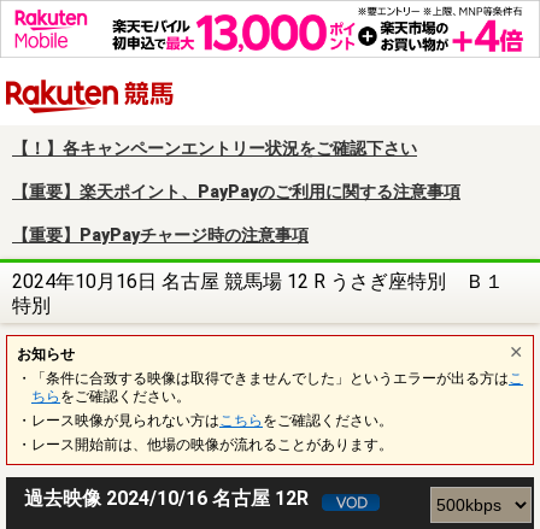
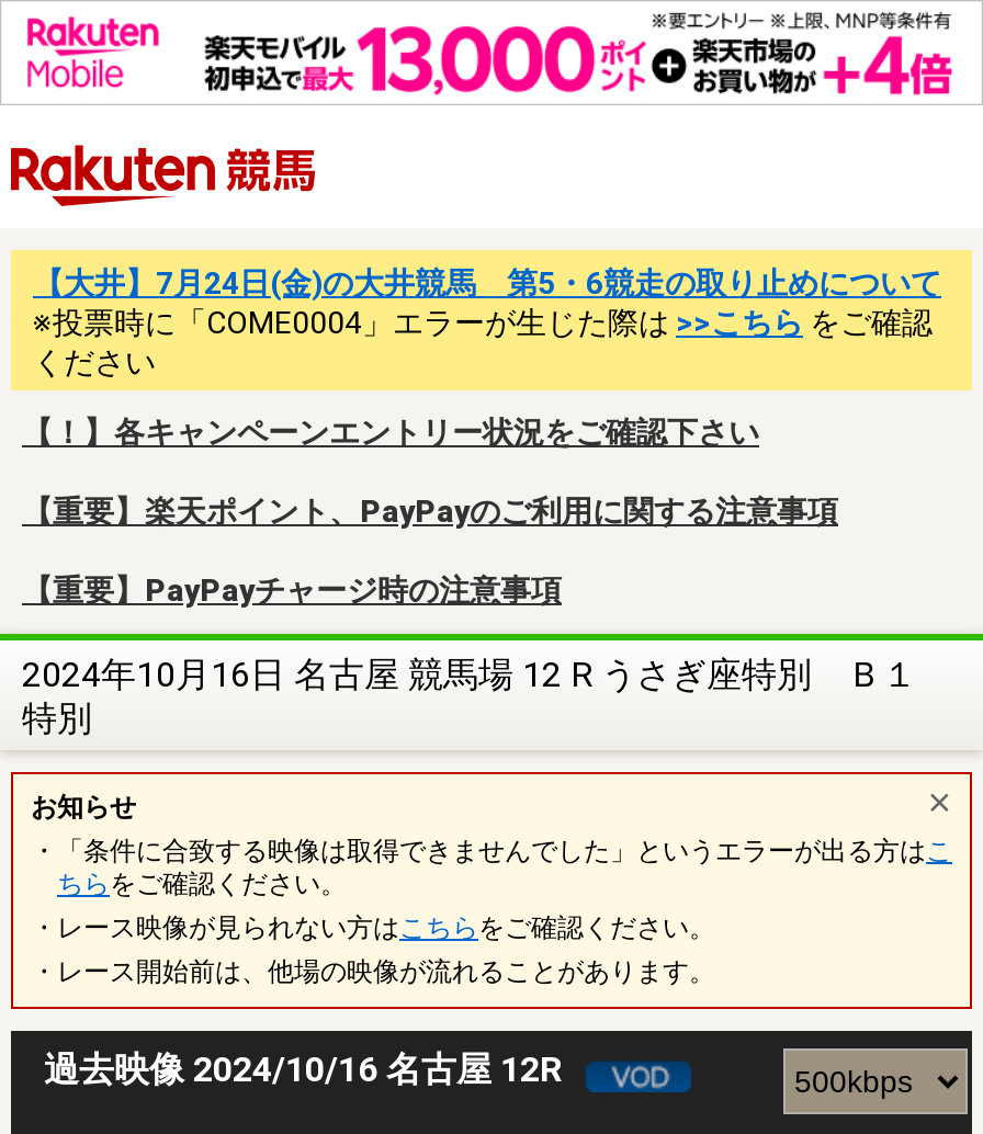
+ 【大井】7月24日(金)の大井競馬 第5・6競走の取り止めについて
+ ※投票時に「COME0004」エラーが生じた際は>>こちらをご確認
+ ください
